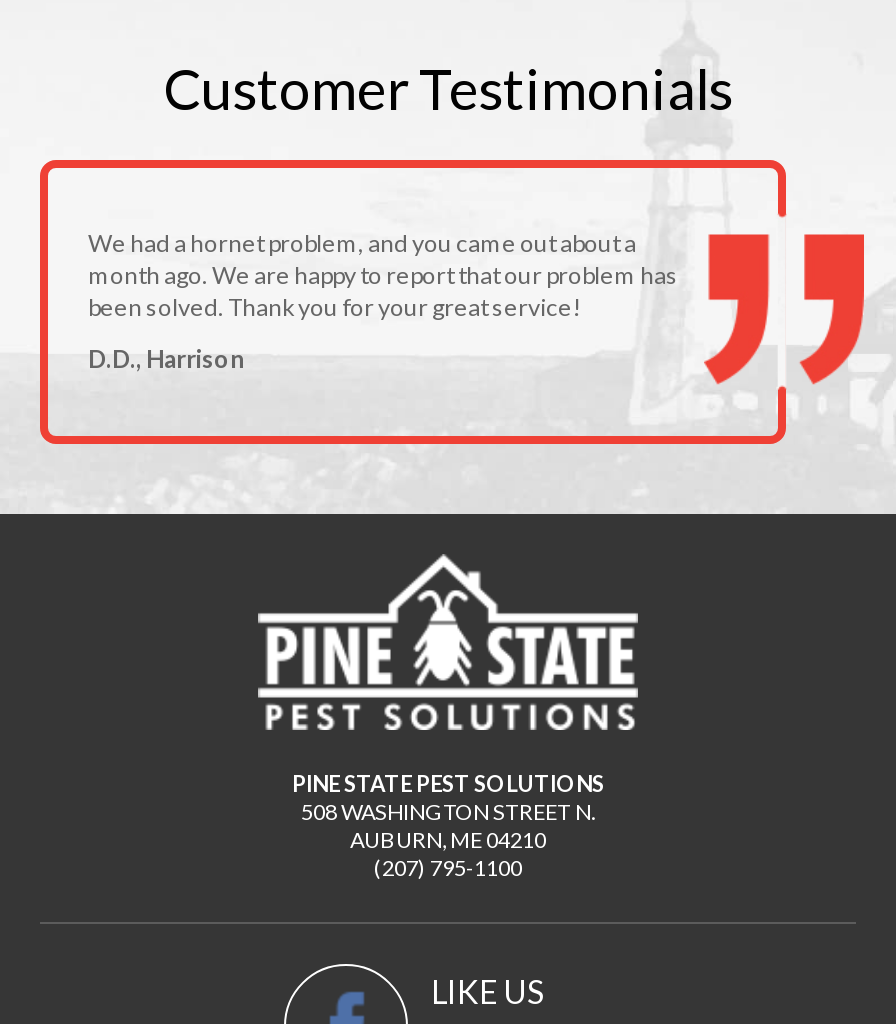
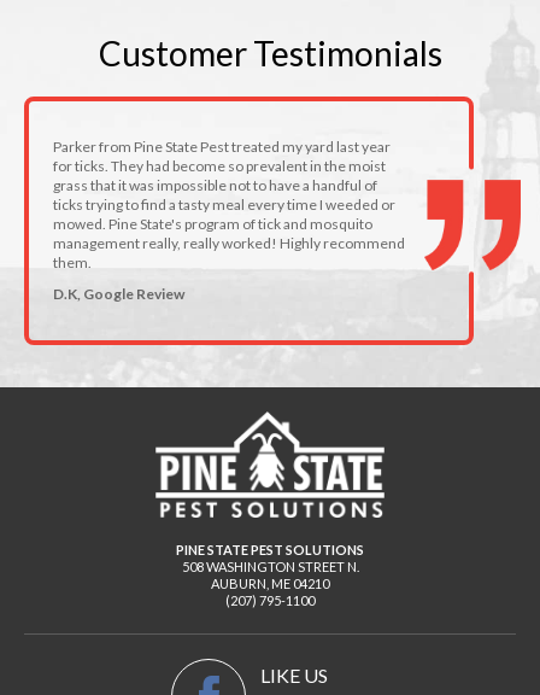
- [image]
- We had a hornet problem, and you came out about a
- month ago. We are happy to report that our problem has
- been solved. Thank you for your great service!
+ [image]
+ Parker from Pine State Pest treated my yard last year
+ for ticks. They had become so prevalent in the moist
+ grass that it was impossible not to have a handful of
+ ticks trying to find a tasty meal every time I weeded or
+ mowed. Pine State's program of tick and mosquito
+ management really, really worked! Highly recommend
+ them.

- D.D., Harrison
+ D.K, Google Review
